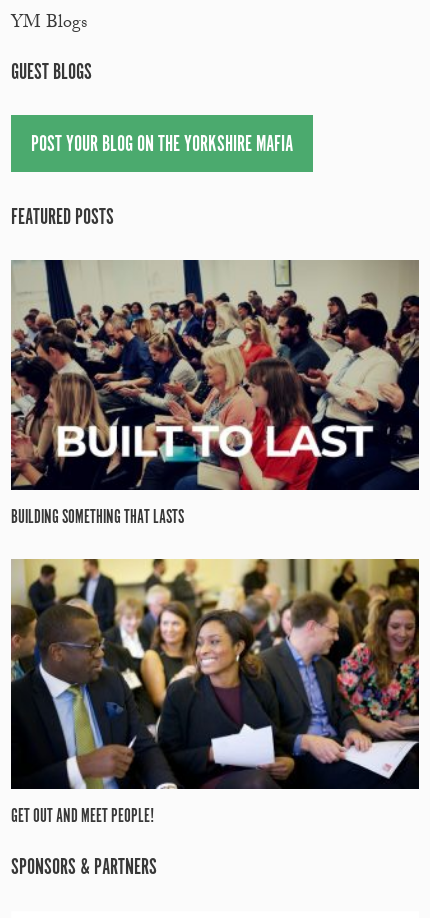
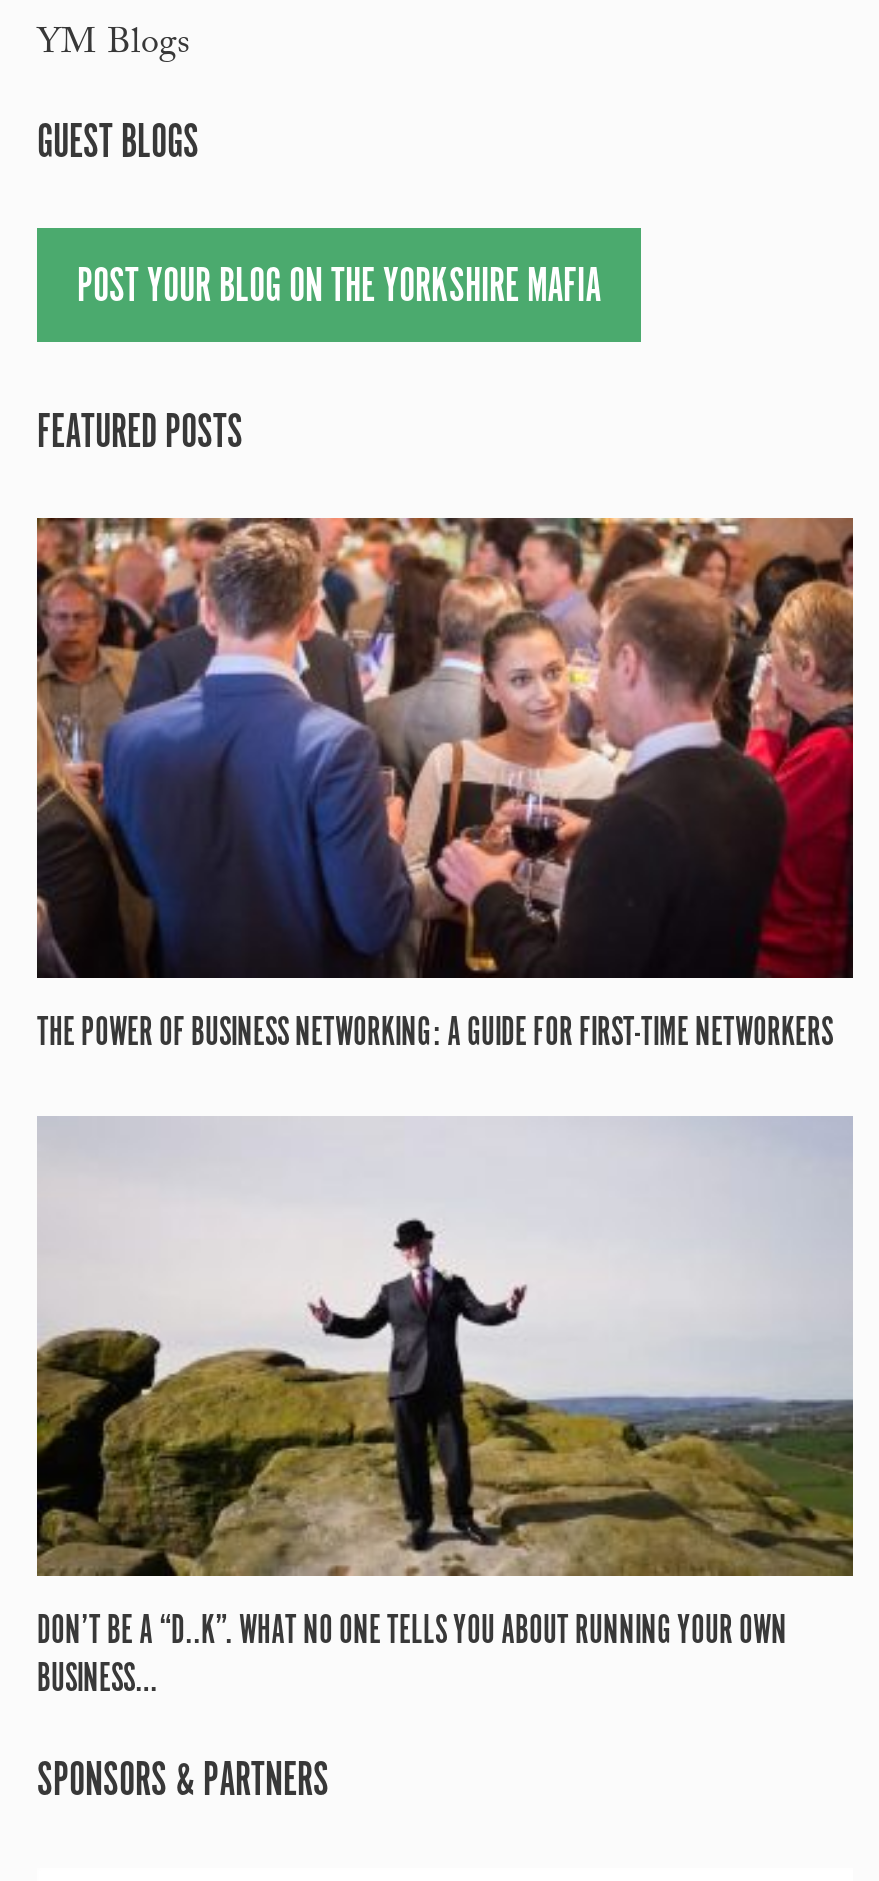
- [image]
- BUILDING SOMETHING THAT LASTS
+ [image]
+ THE POWER OF BUSINESS NETWORKING: A GUIDE FOR FIRST-TIME NETWORKERS

- [image]
- GET OUT AND MEET PEOPLE!
+ [image]
+ DON’T BE A “D..K”. WHAT NO ONE TELLS YOU ABOUT RUNNING YOUR OWN
+ BUSINESS…
